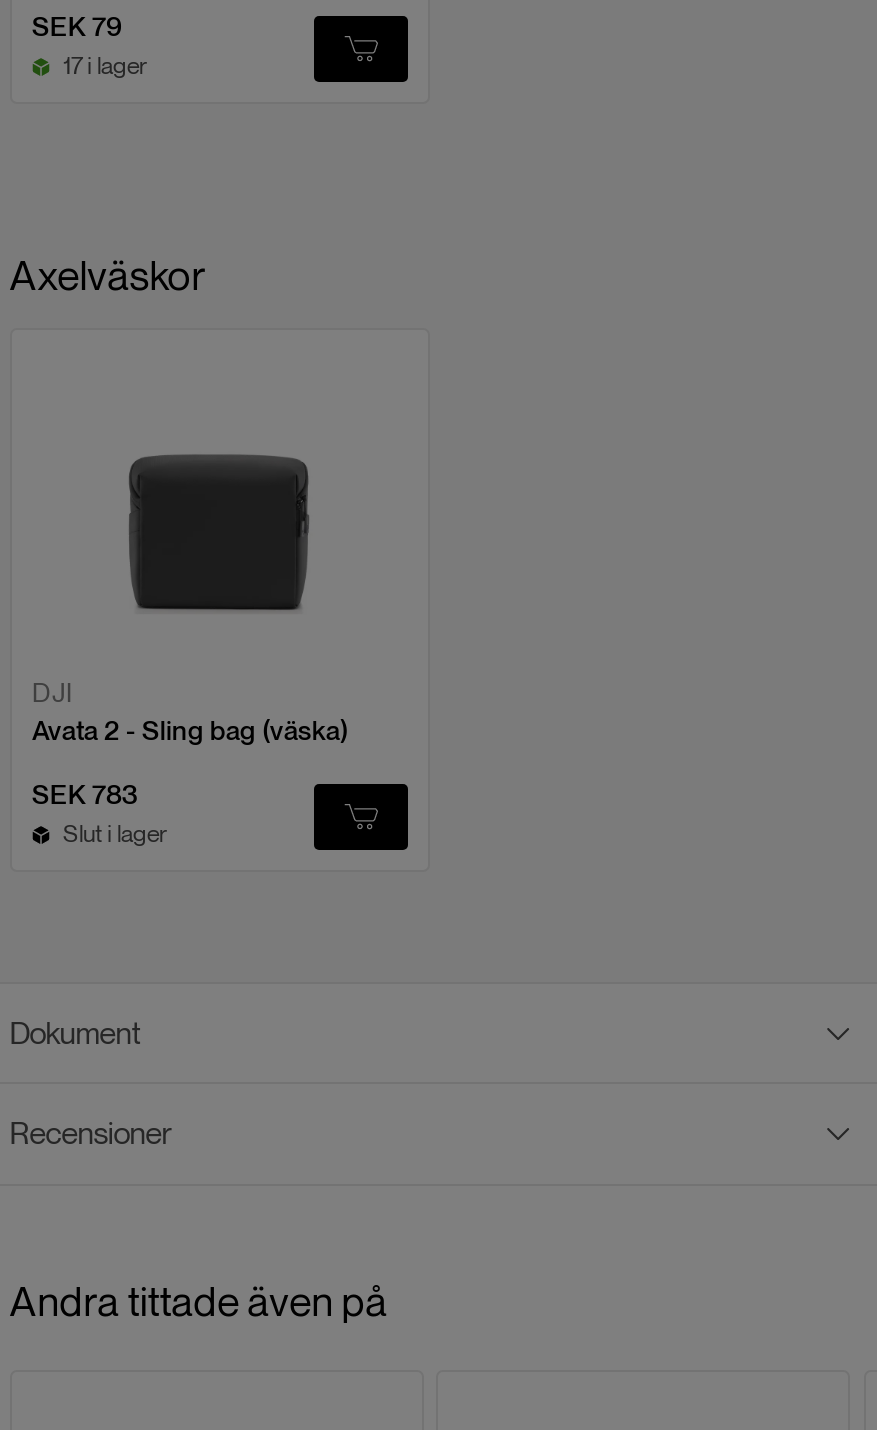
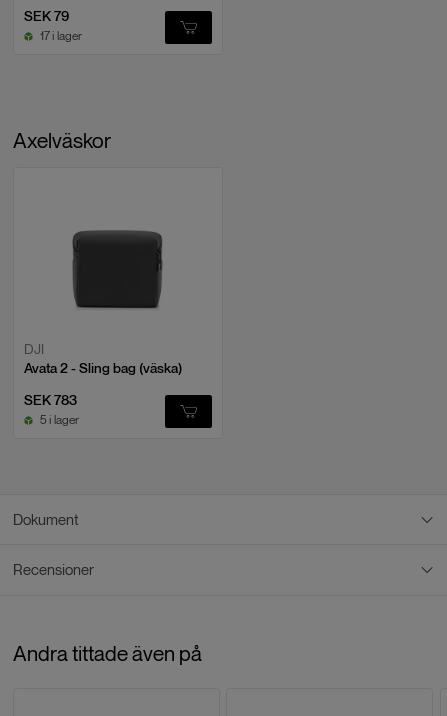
- Slut i lager
+ 5 i lager
